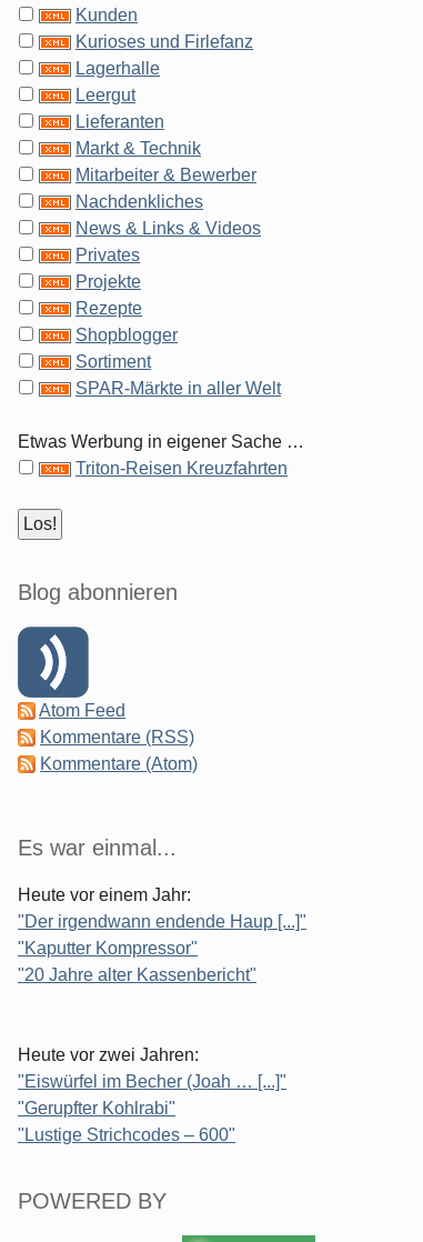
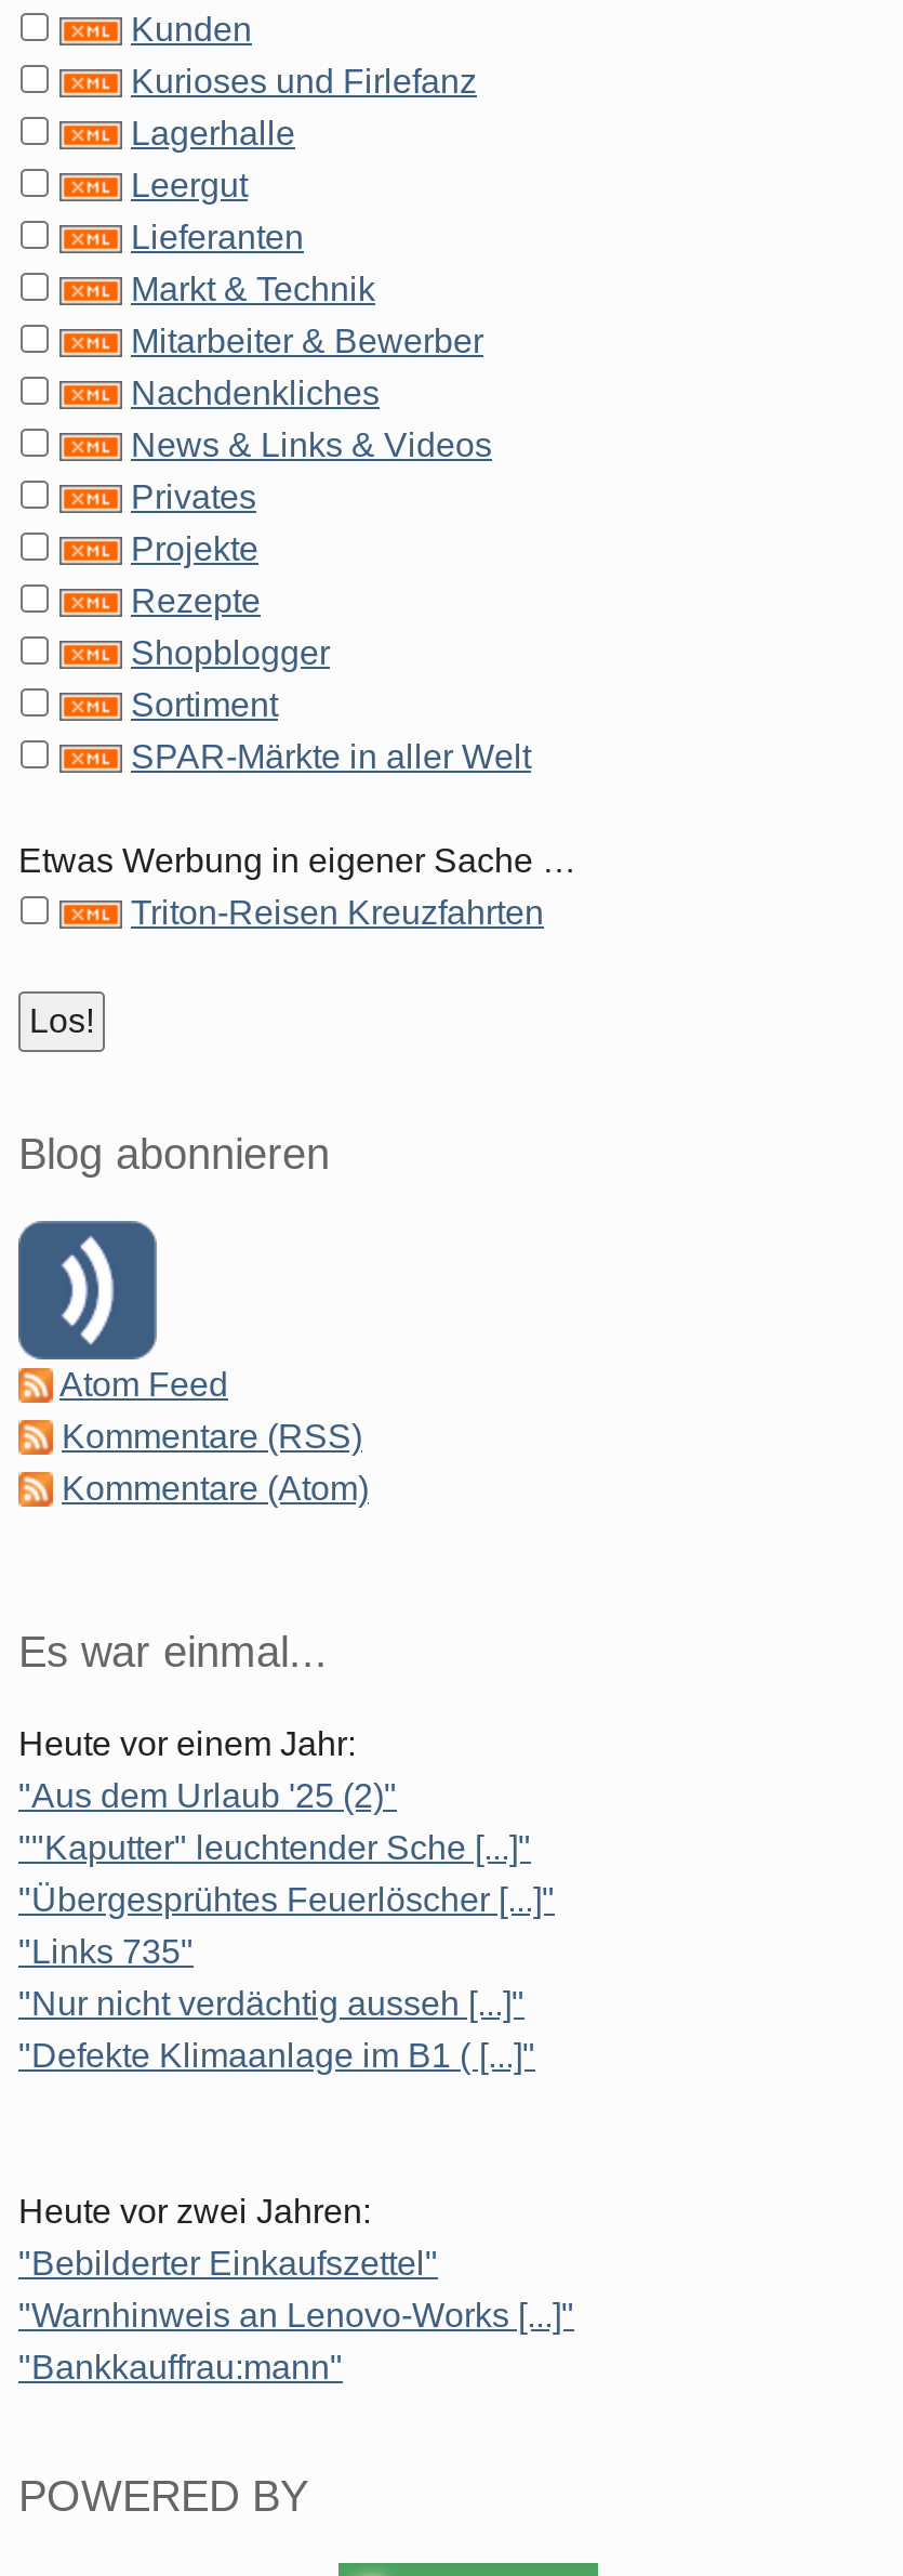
- "Der irgendwann endende Haup [...]"
- "Kaputter Kompressor"
- "20 Jahre alter Kassenbericht"
+ "Aus dem Urlaub '25 (2)"
+ ""Kaputter" leuchtender Sche [...]"
+ "Übergesprühtes Feuerlöscher [...]"
+ "Links 735"
+ "Nur nicht verdächtig ausseh [...]"
+ "Defekte Klimaanlage im B1 ( [...]"

- "Eiswürfel im Becher (Joah … [...]"
- "Gerupfter Kohlrabi"
- "Lustige Strichcodes – 600"
+ "Bebilderter Einkaufszettel"
+ "Warnhinweis an Lenovo-Works [...]"
+ "Bankkauffrau:mann"
